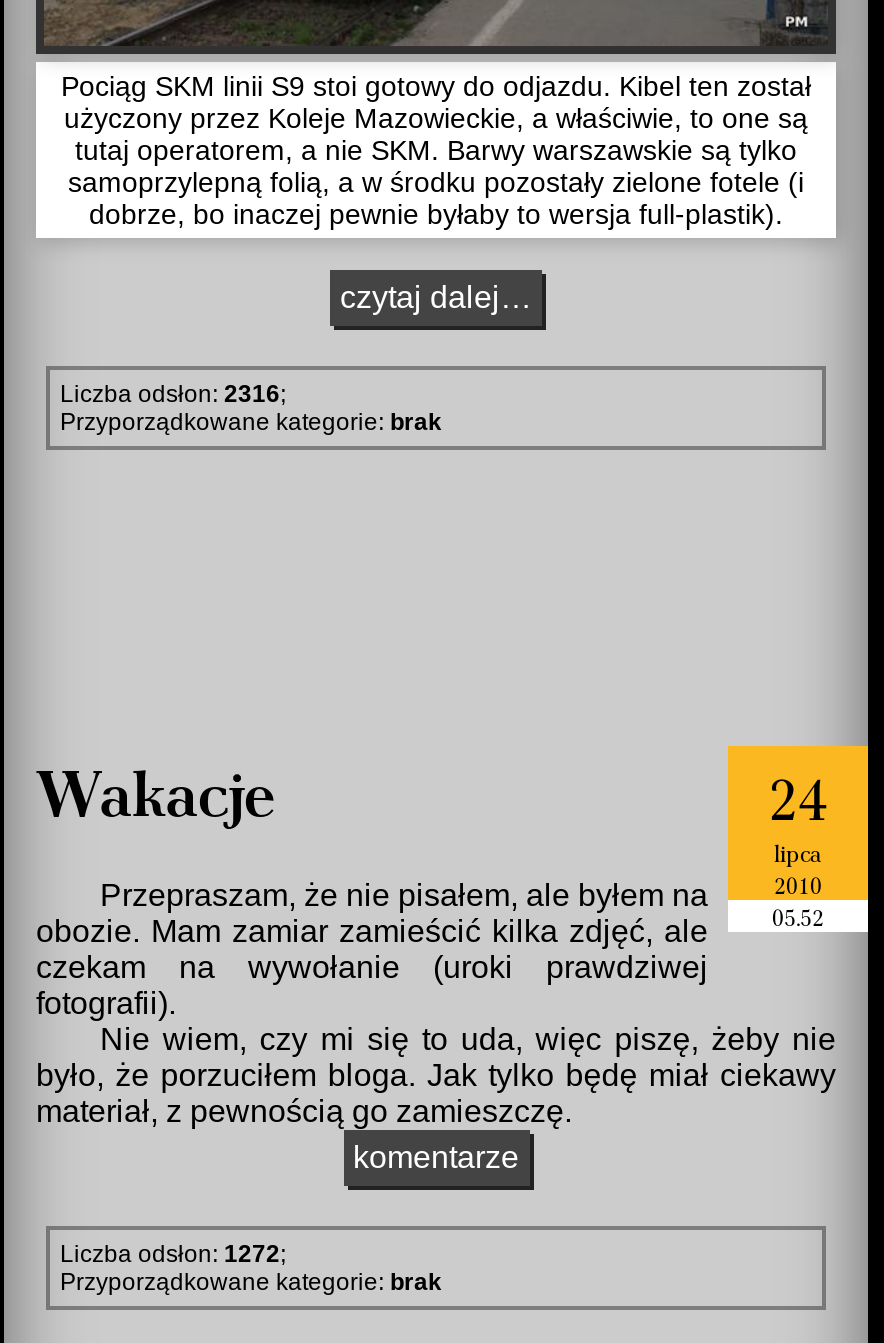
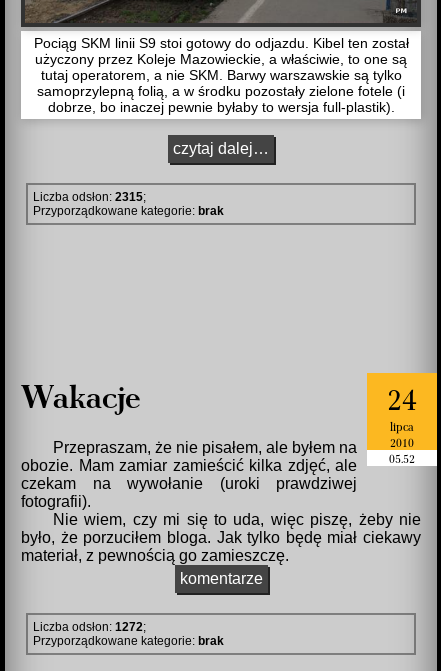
- Liczba odsłon: 2316;
+ Liczba odsłon: 2315;
